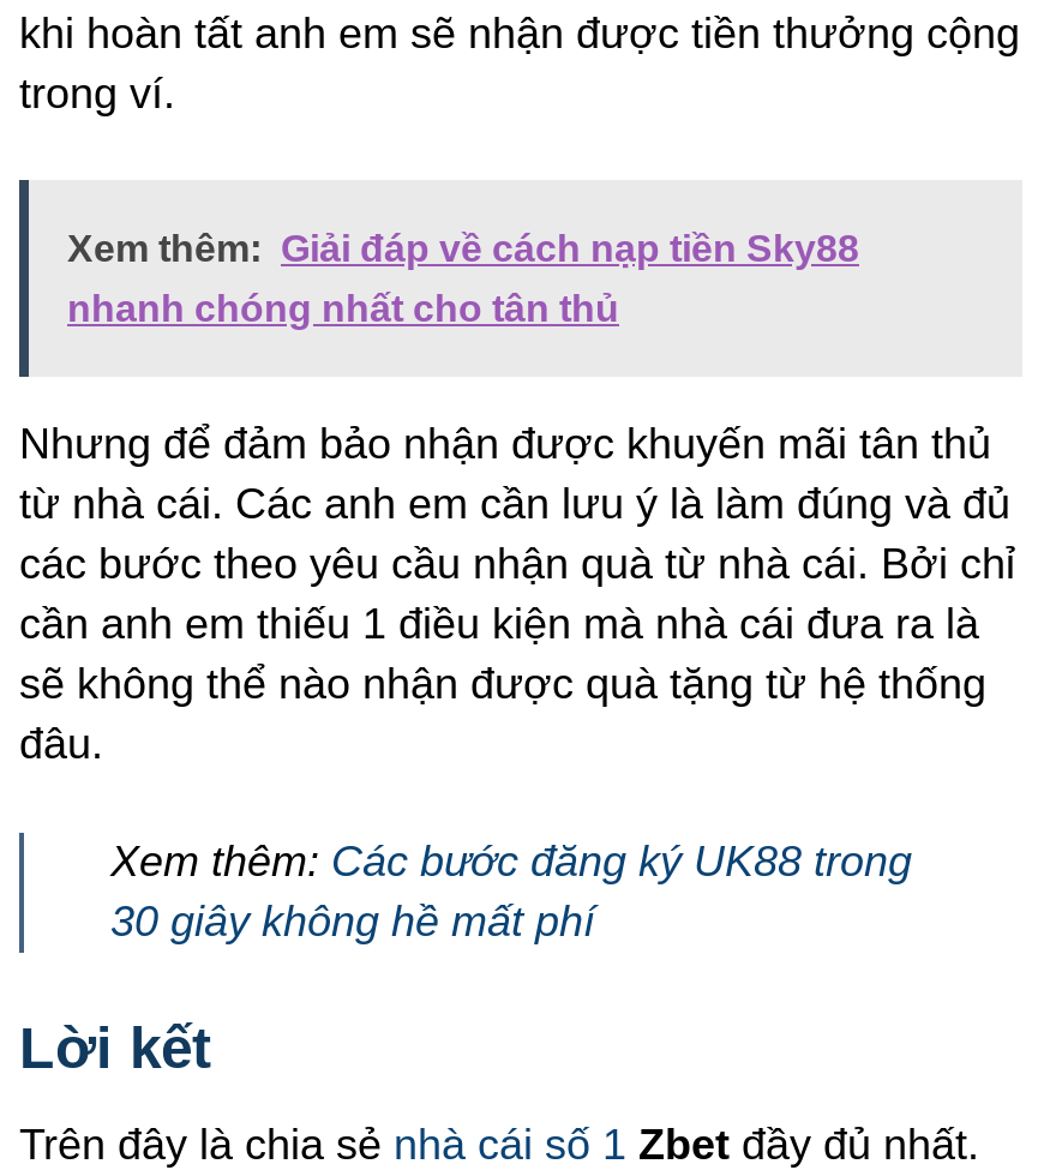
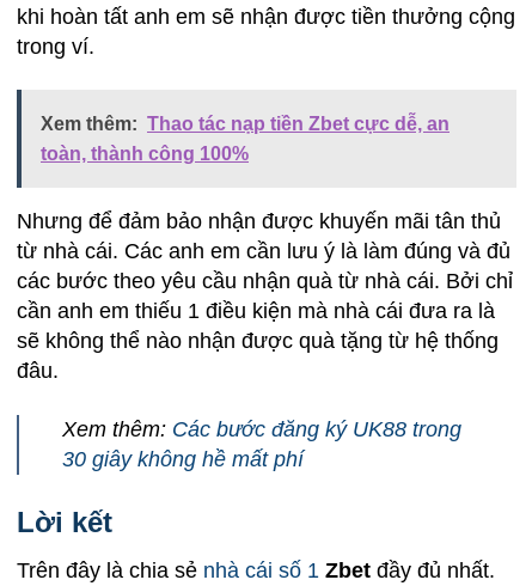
- Xem thêm: Giải đáp về cách nạp tiền Sky88
+ Xem thêm: Thao tác nạp tiền Zbet cực dễ, an

- nhanh chóng nhất cho tân thủ
+ toàn, thành công 100%
